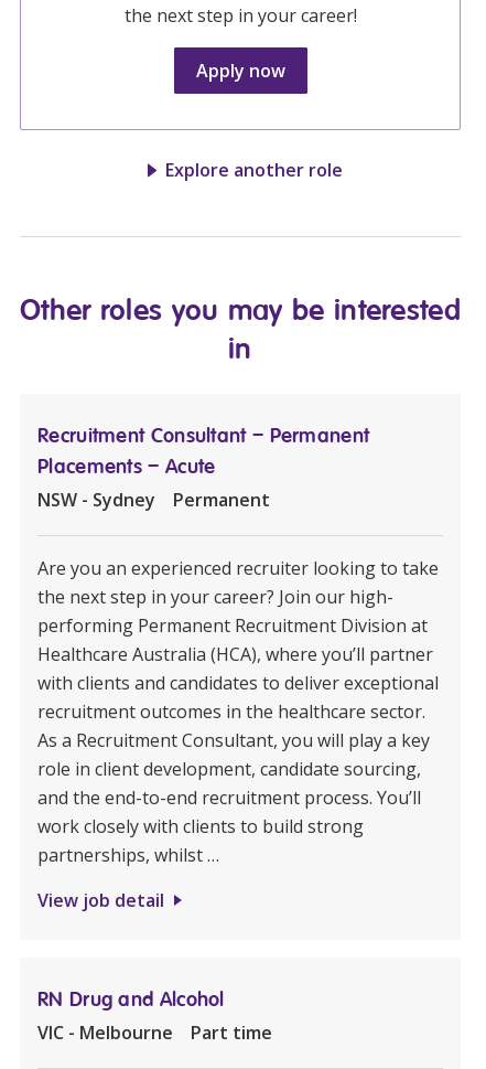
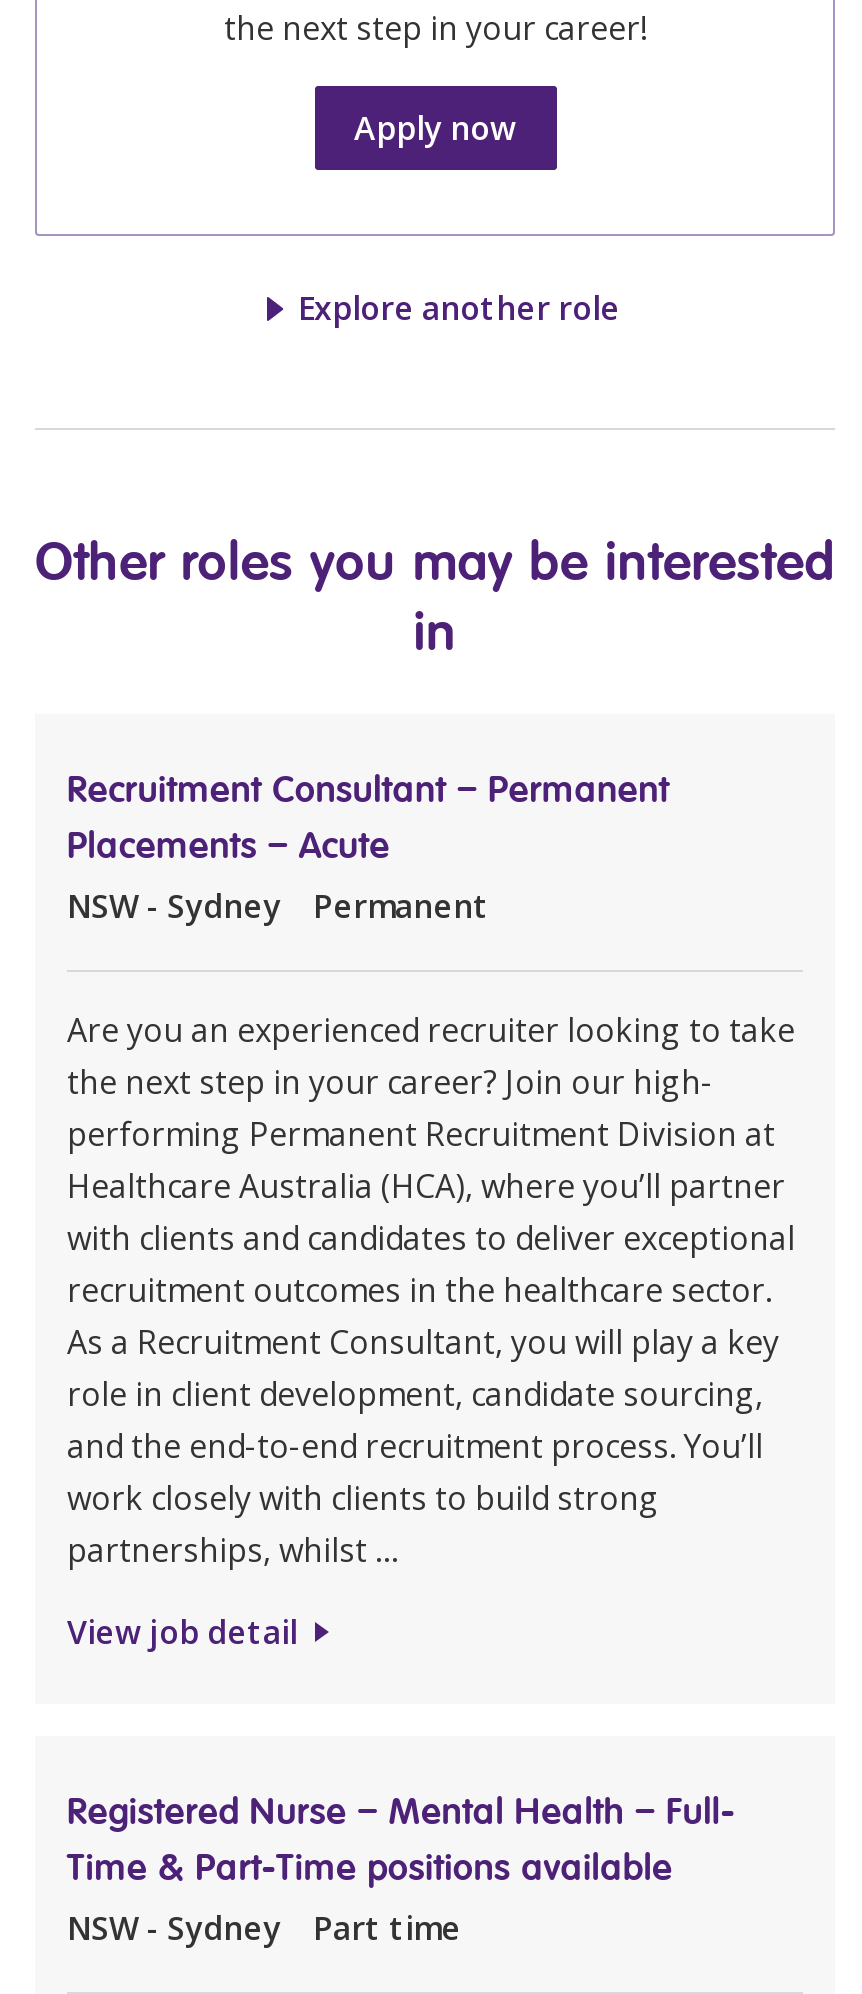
- RN Drug and Alcohol
- VIC - Melbourne
+ Registered Nurse – Mental Health – Full-
+ Time & Part-Time positions available
+ NSW - Sydney
